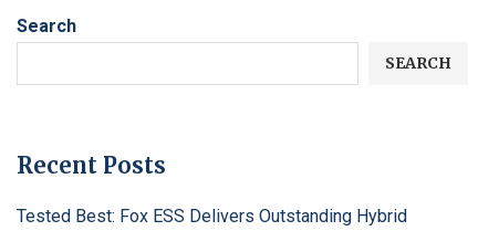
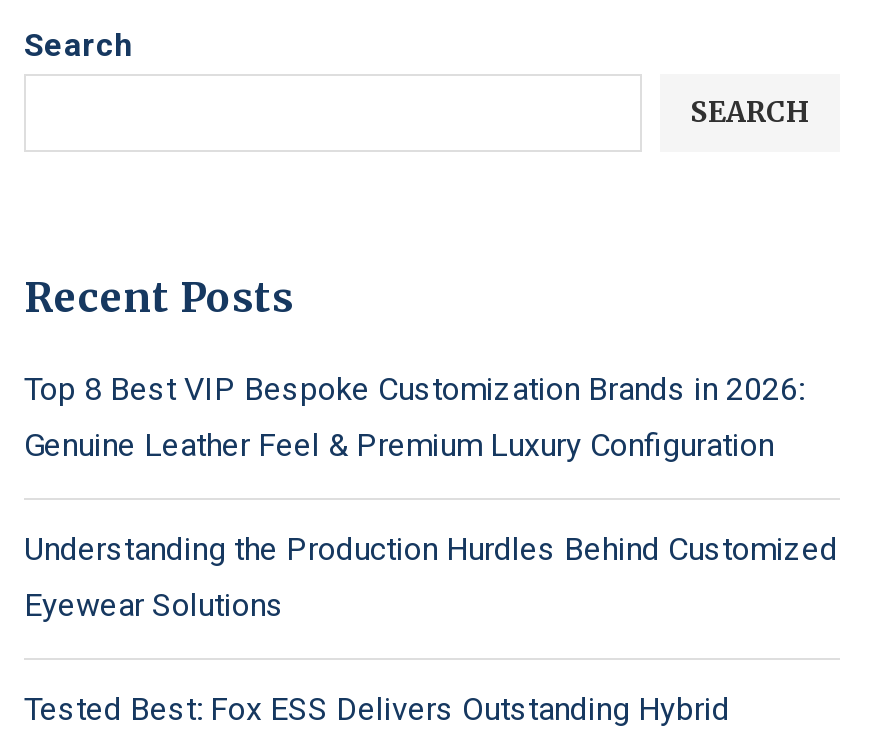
+ Top 8 Best VIP Bespoke Customization Brands in 2026:
+ Genuine Leather Feel & Premium Luxury Configuration
+ Understanding the Production Hurdles Behind Customized
+ Eyewear Solutions
